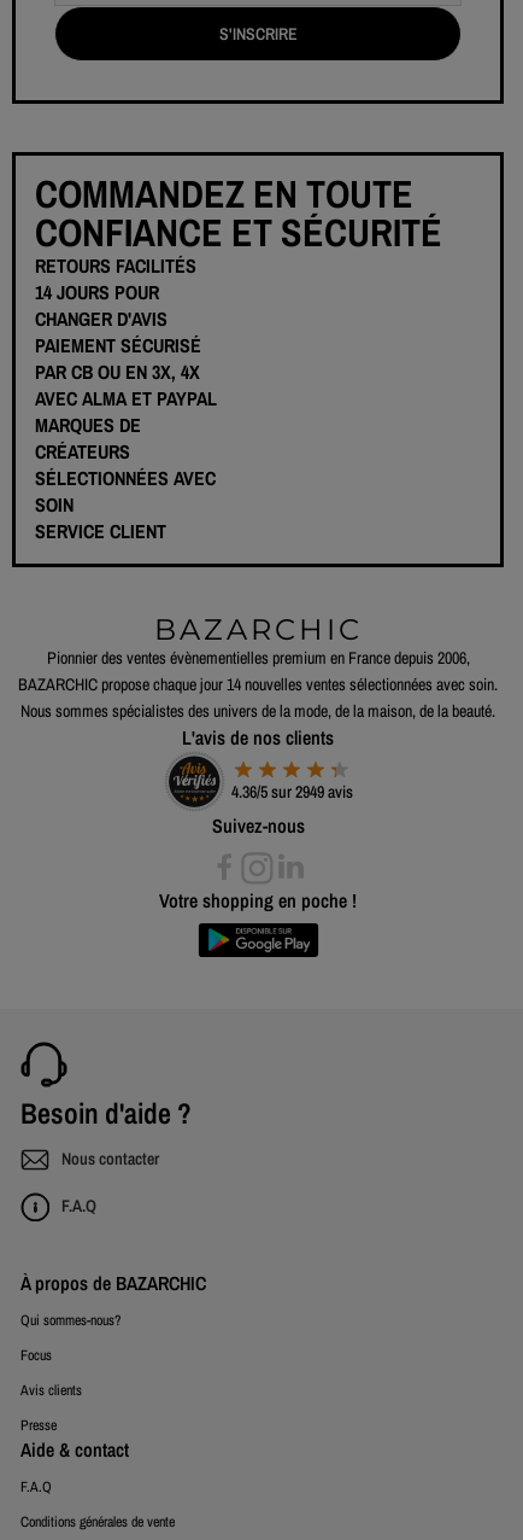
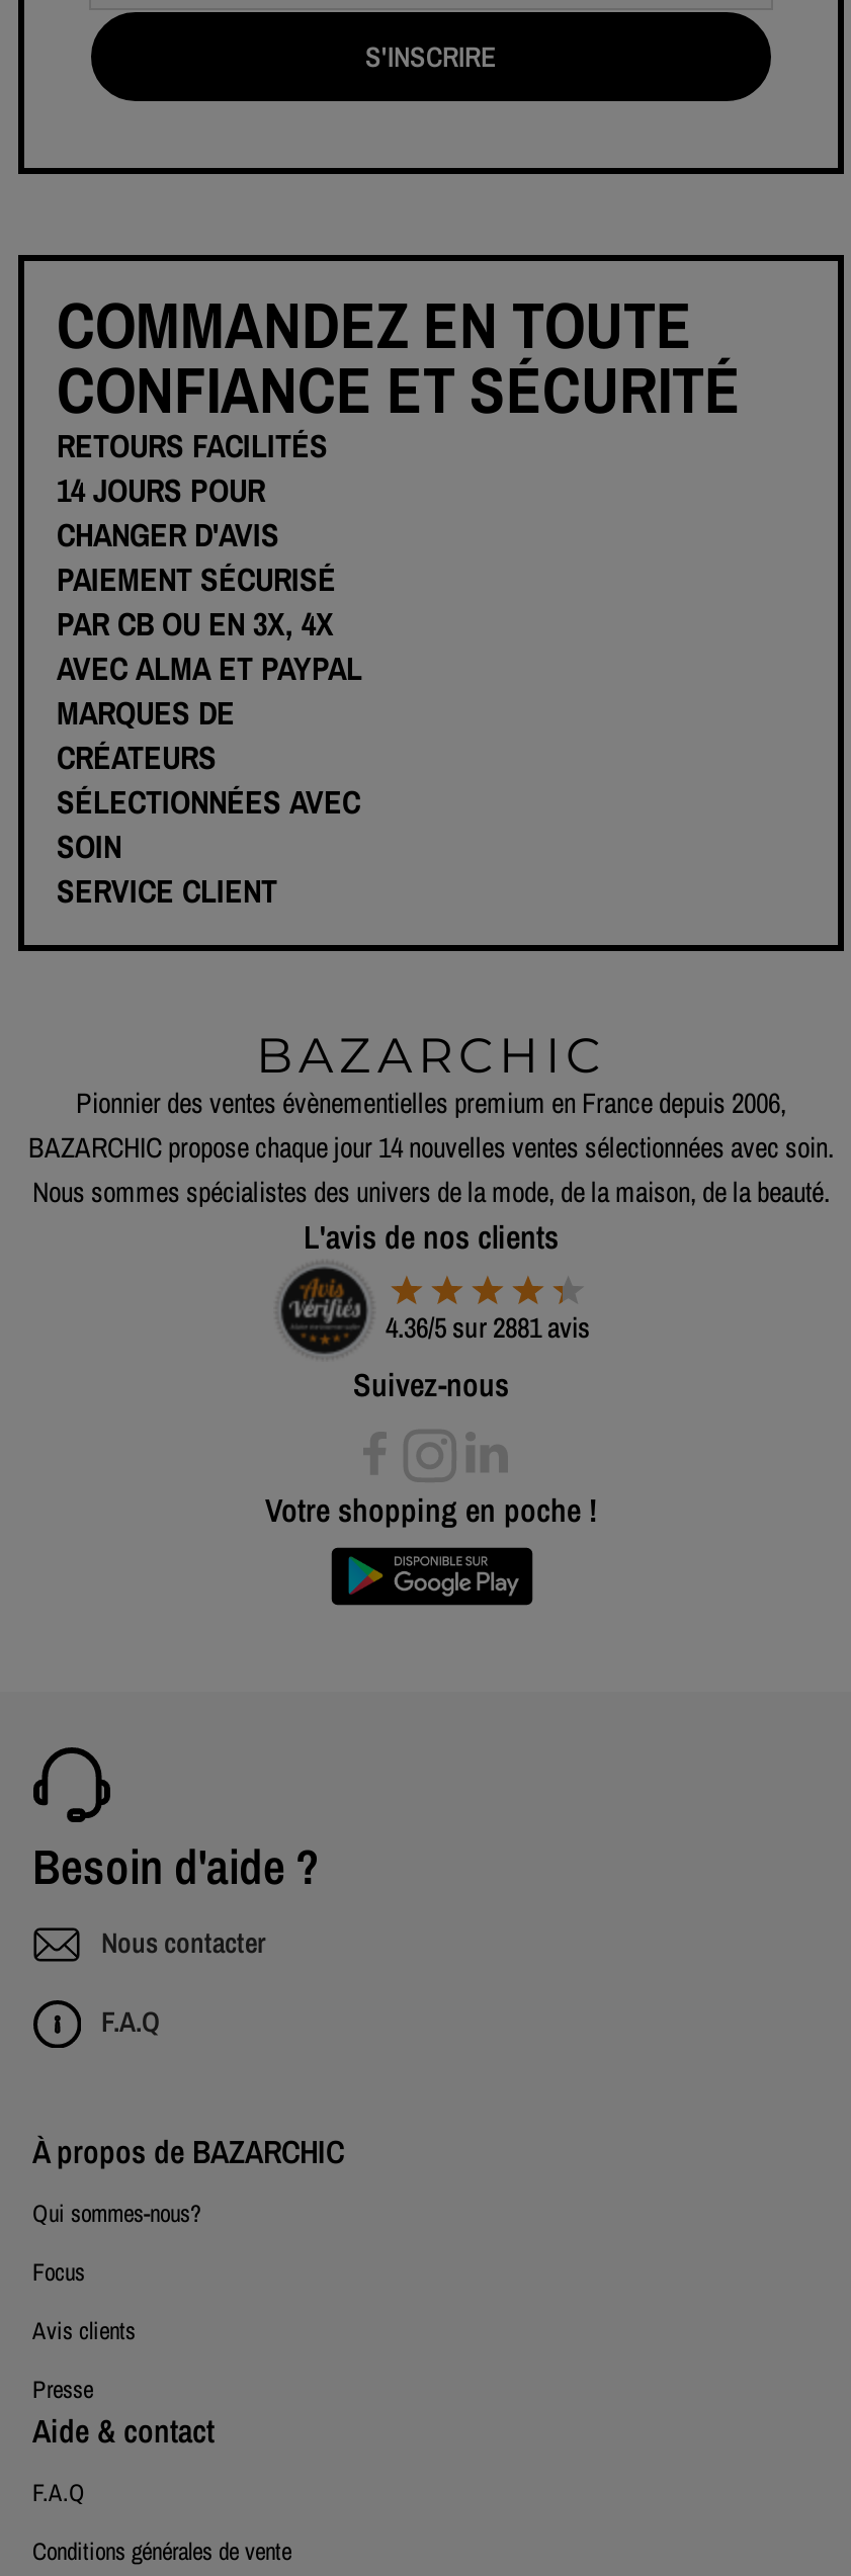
- 4.36/5 sur 2949 avis
+ 4.36/5 sur 2881 avis
